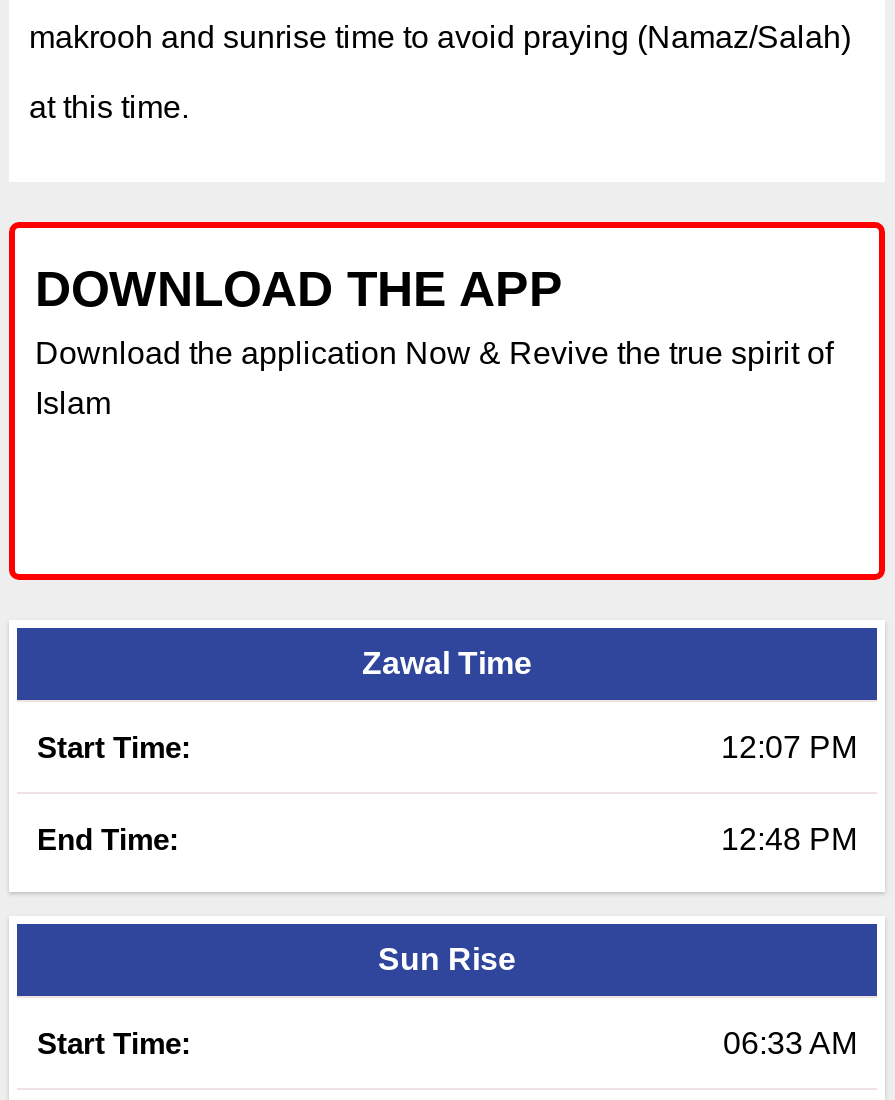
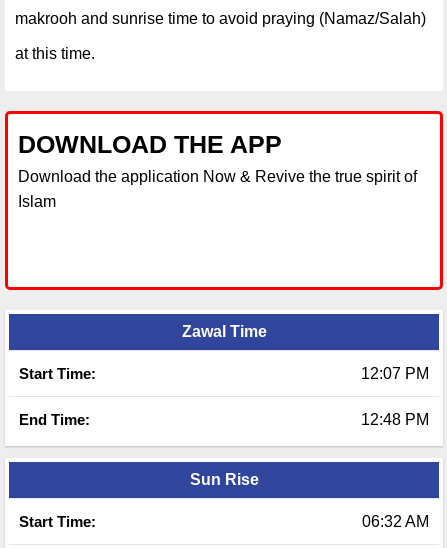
- 06:33 AM
+ 06:32 AM
